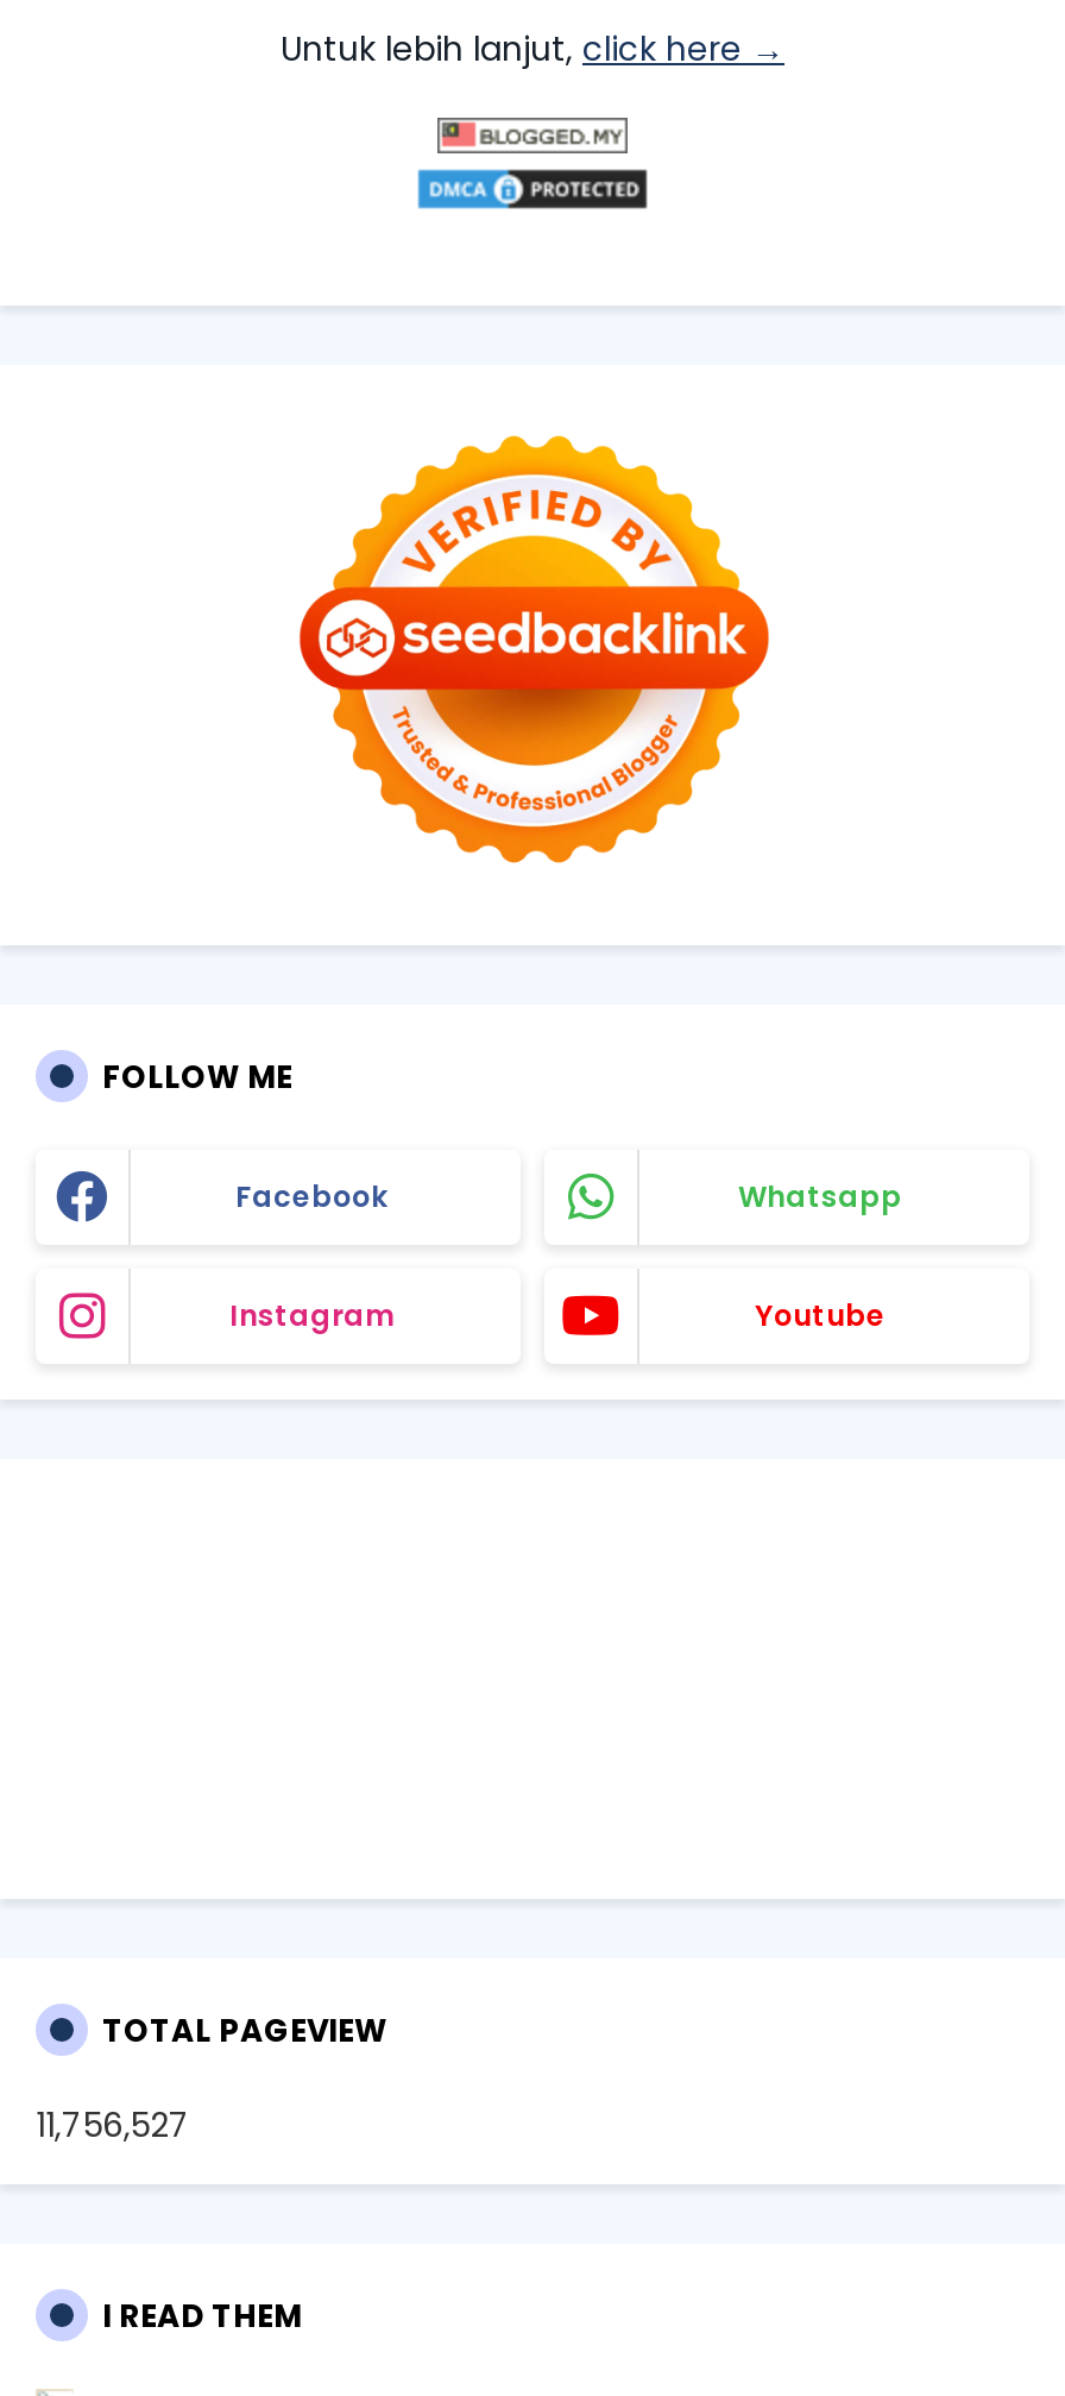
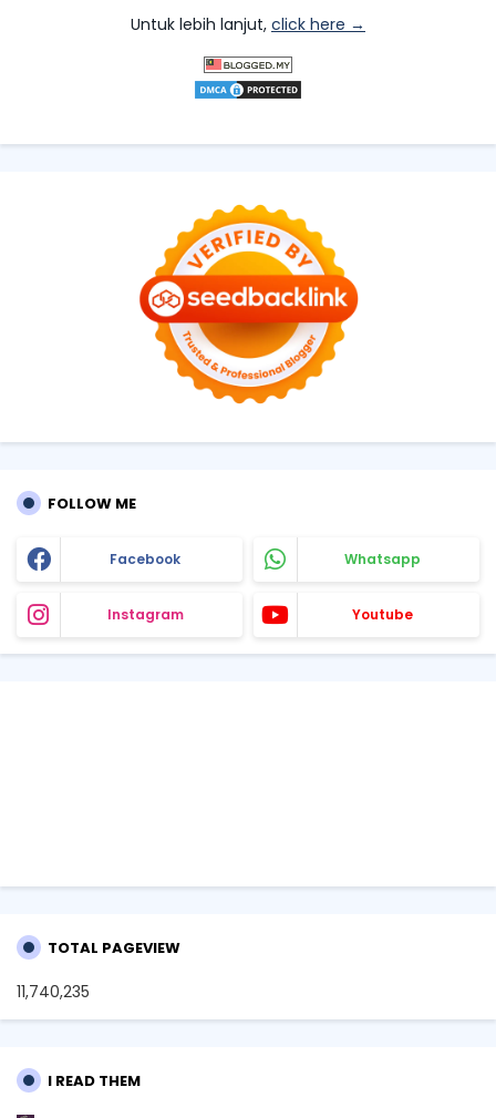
- 11,756,527
+ 11,740,235
